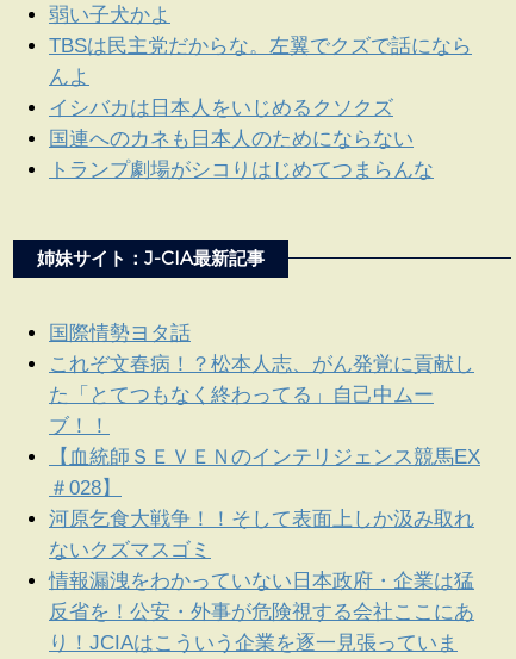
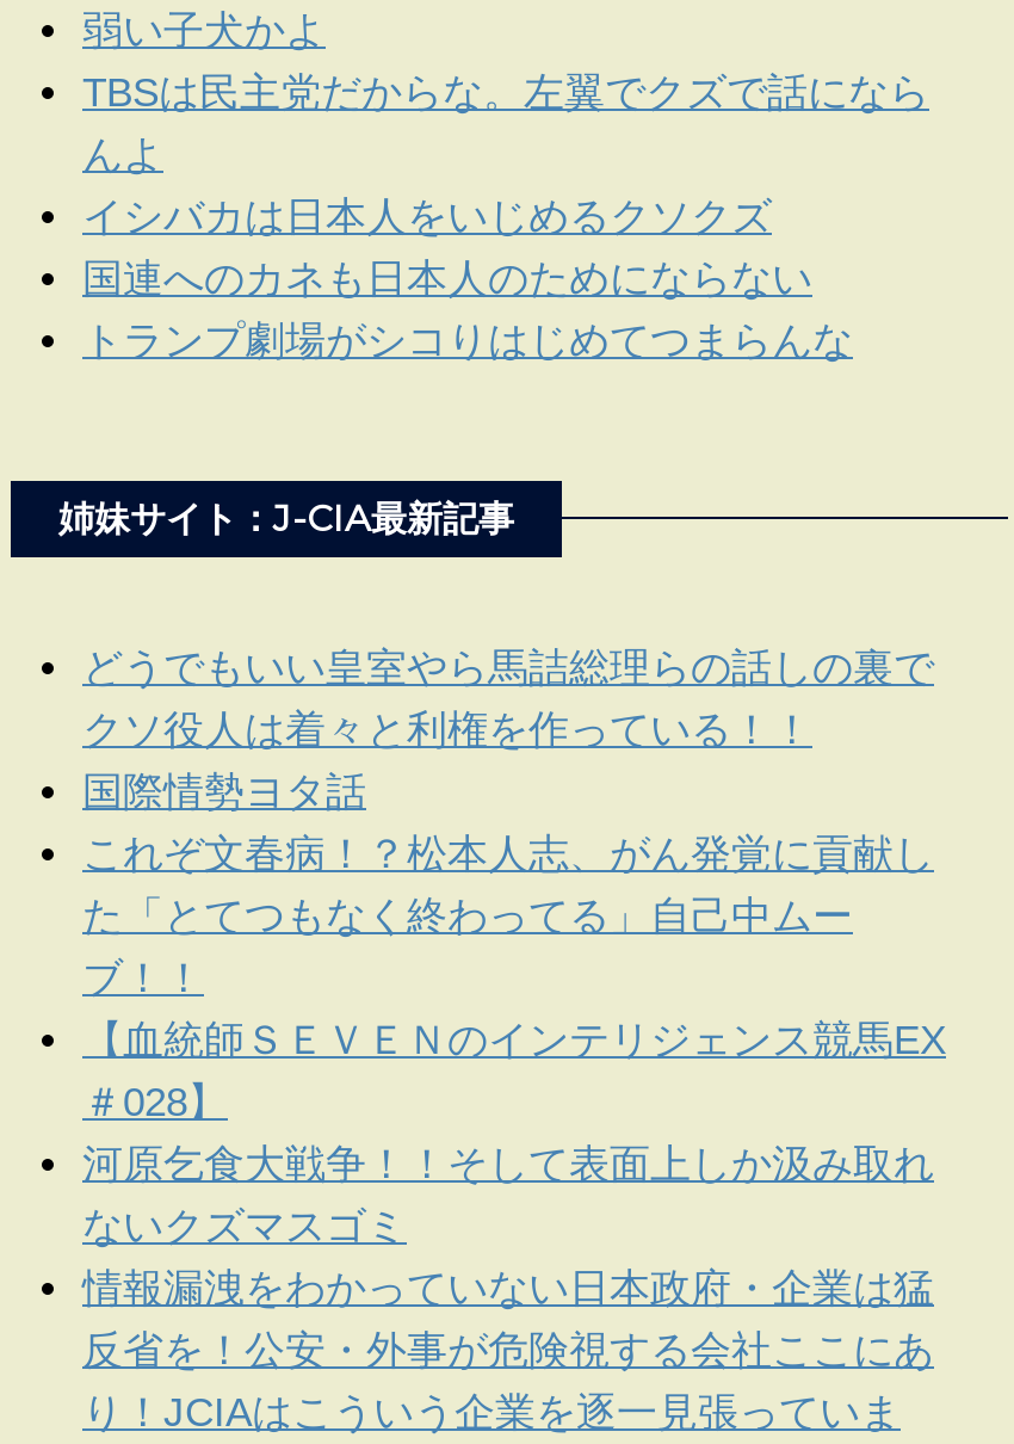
+ どうでもいい皇室やら馬詰総理らの話しの裏で
+ クソ役人は着々と利権を作っている！！
